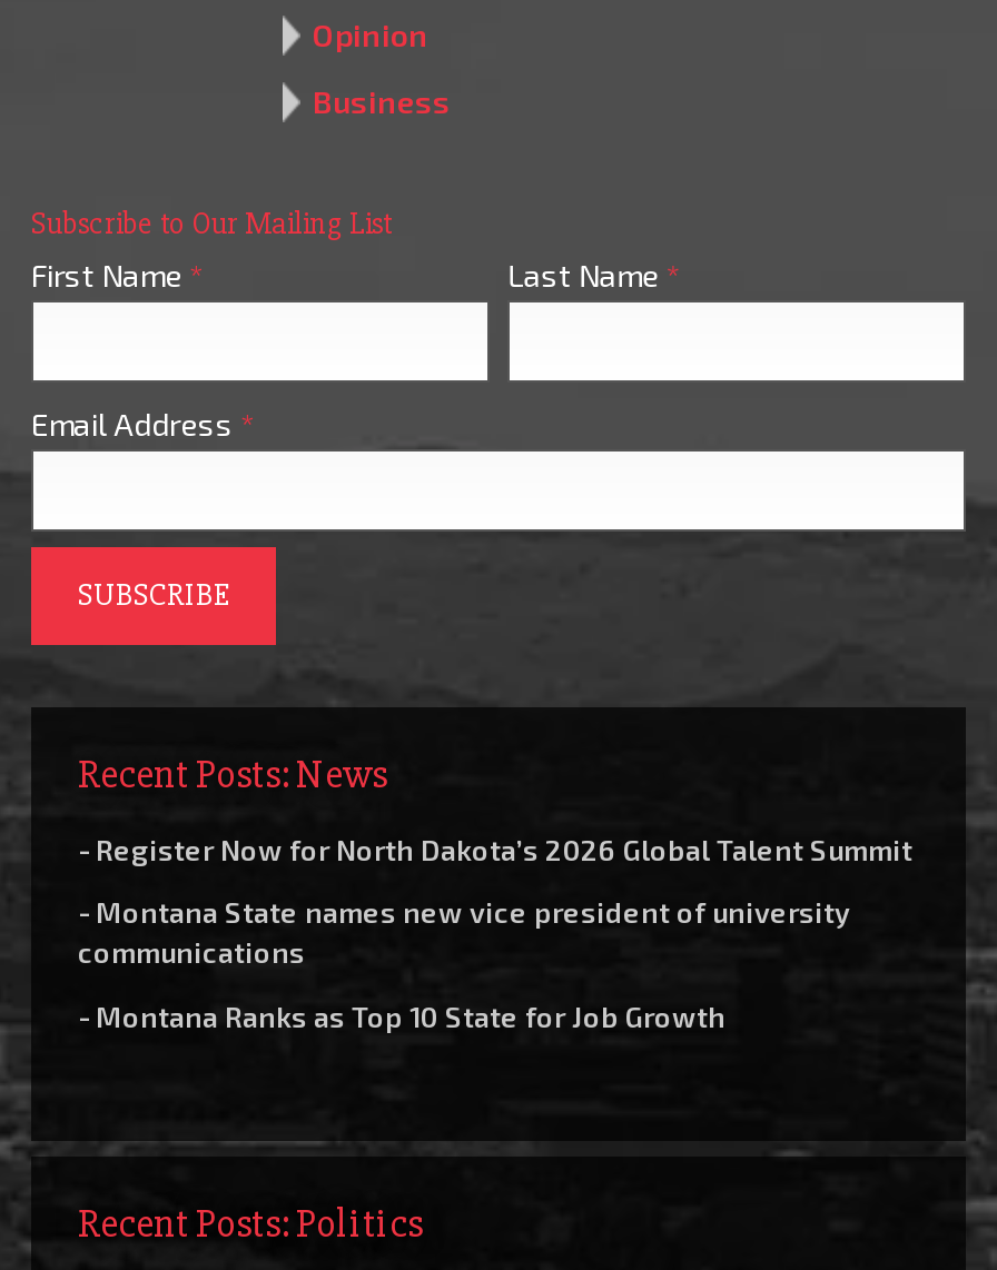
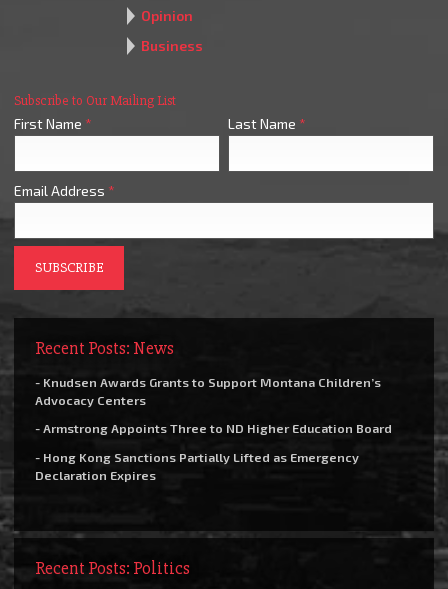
- - Register Now for North Dakota’s 2026 Global Talent Summit
+ - Knudsen Awards Grants to Support Montana Children’s
+ Advocacy Centers

- - Montana State names new vice president of university
- communications
+ - Armstrong Appoints Three to ND Higher Education Board

- - Montana Ranks as Top 10 State for Job Growth
+ - Hong Kong Sanctions Partially Lifted as Emergency
+ Declaration Expires
